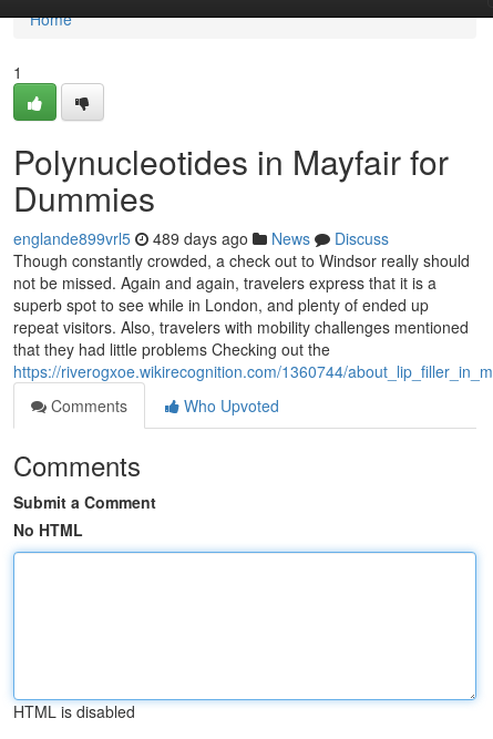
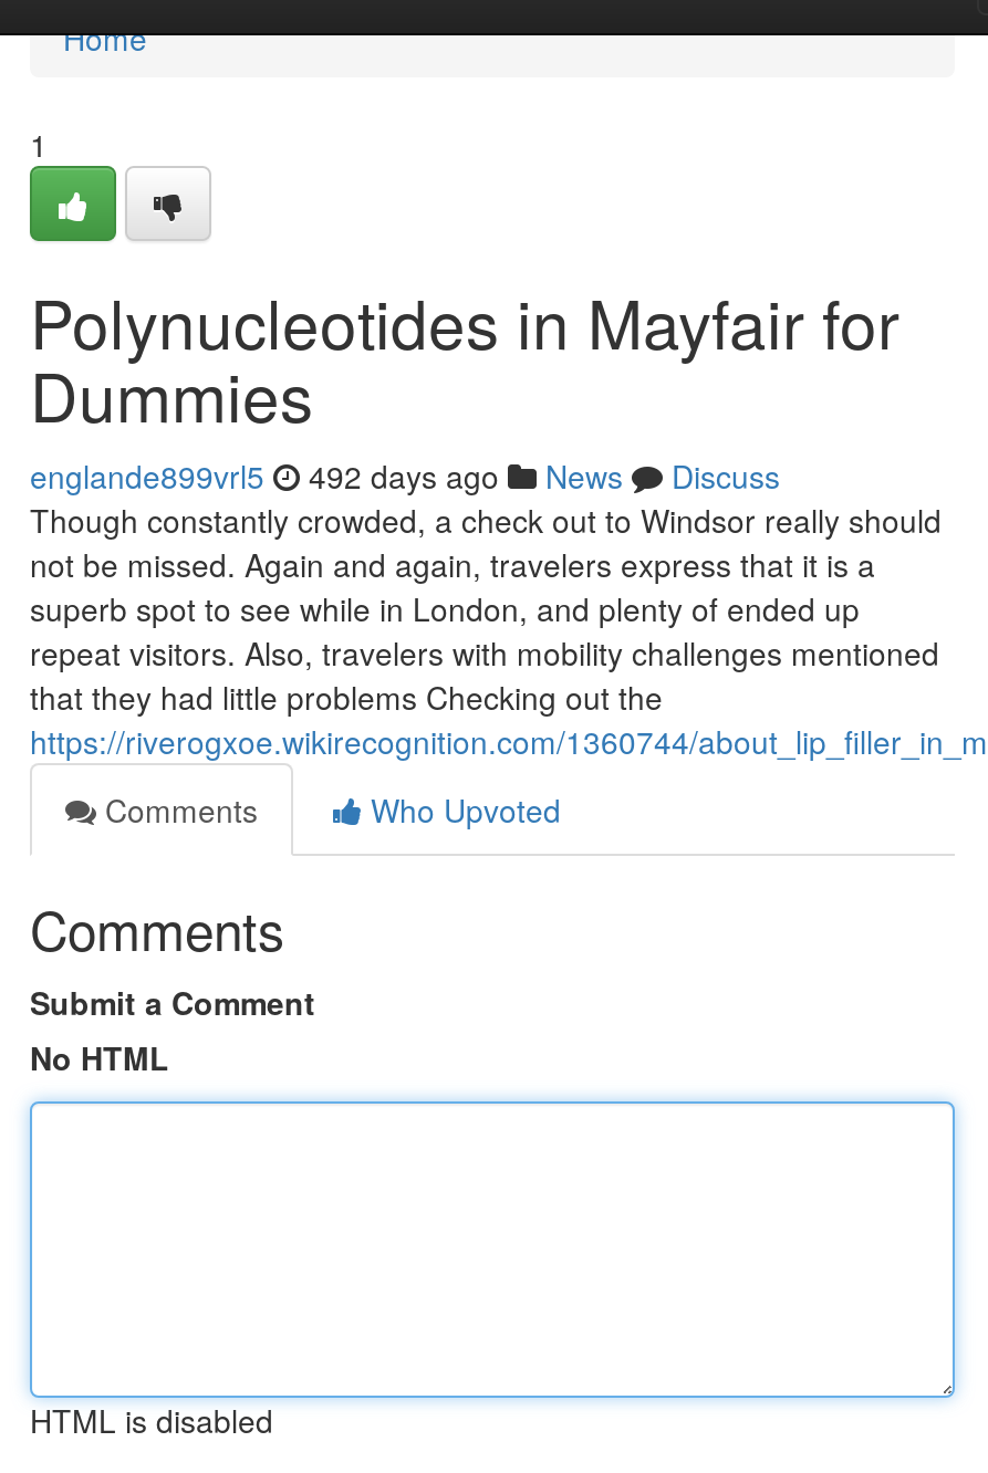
- englande899vrl5 489 days ago News Discuss
+ englande899vrl5 492 days ago News Discuss
